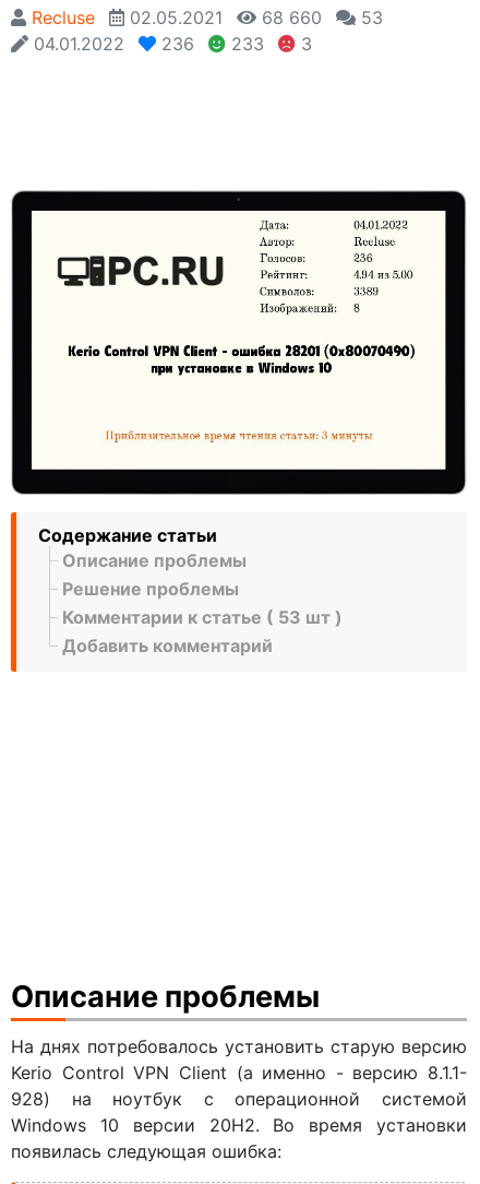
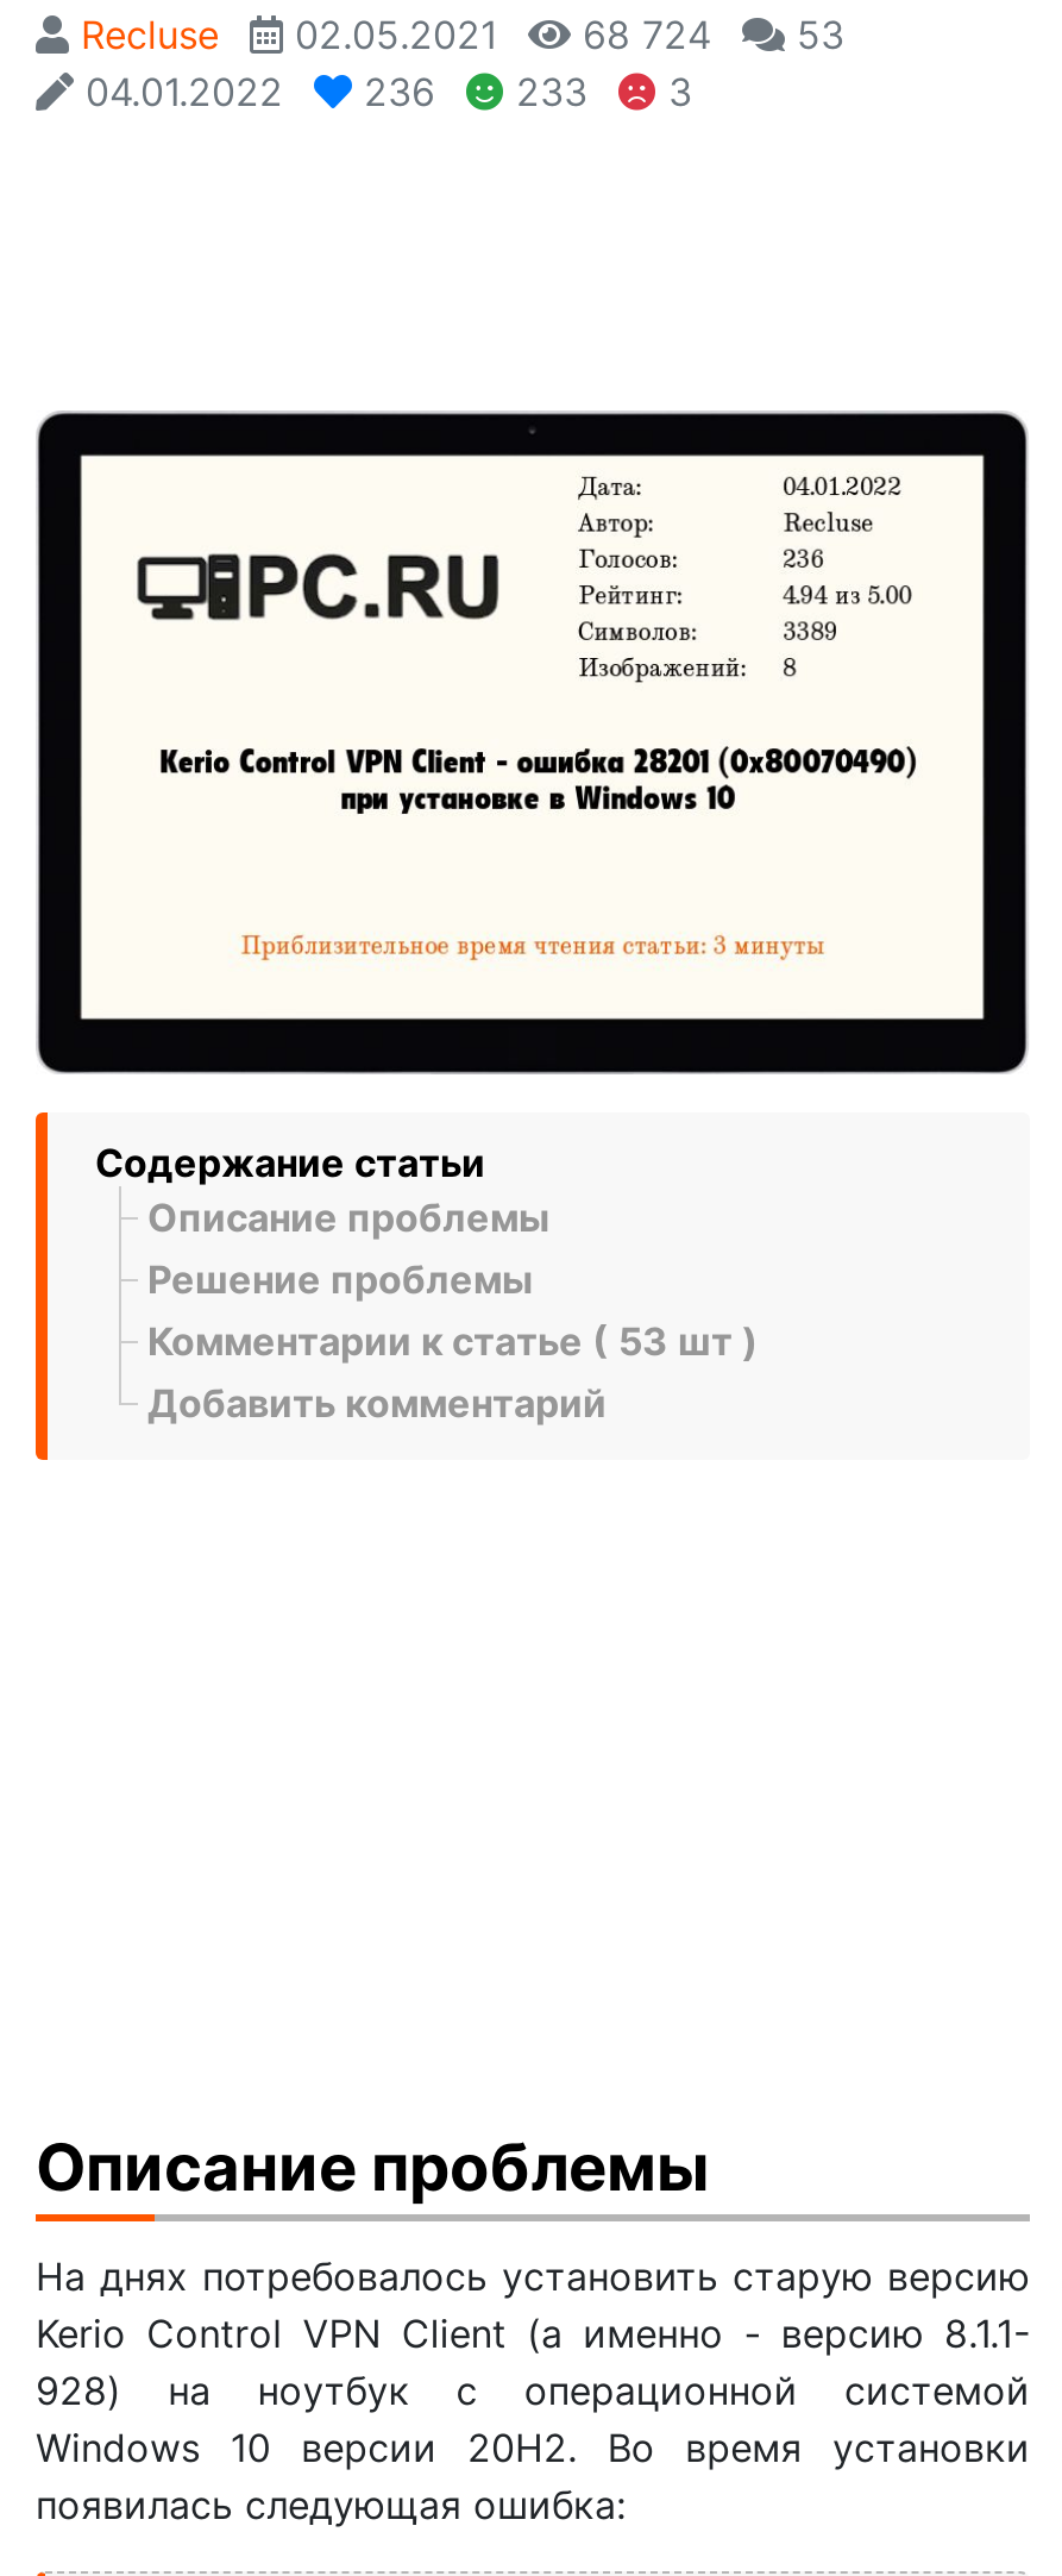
- Recluse 02.05.2021 68 660 53
+ Recluse 02.05.2021 68 724 53
